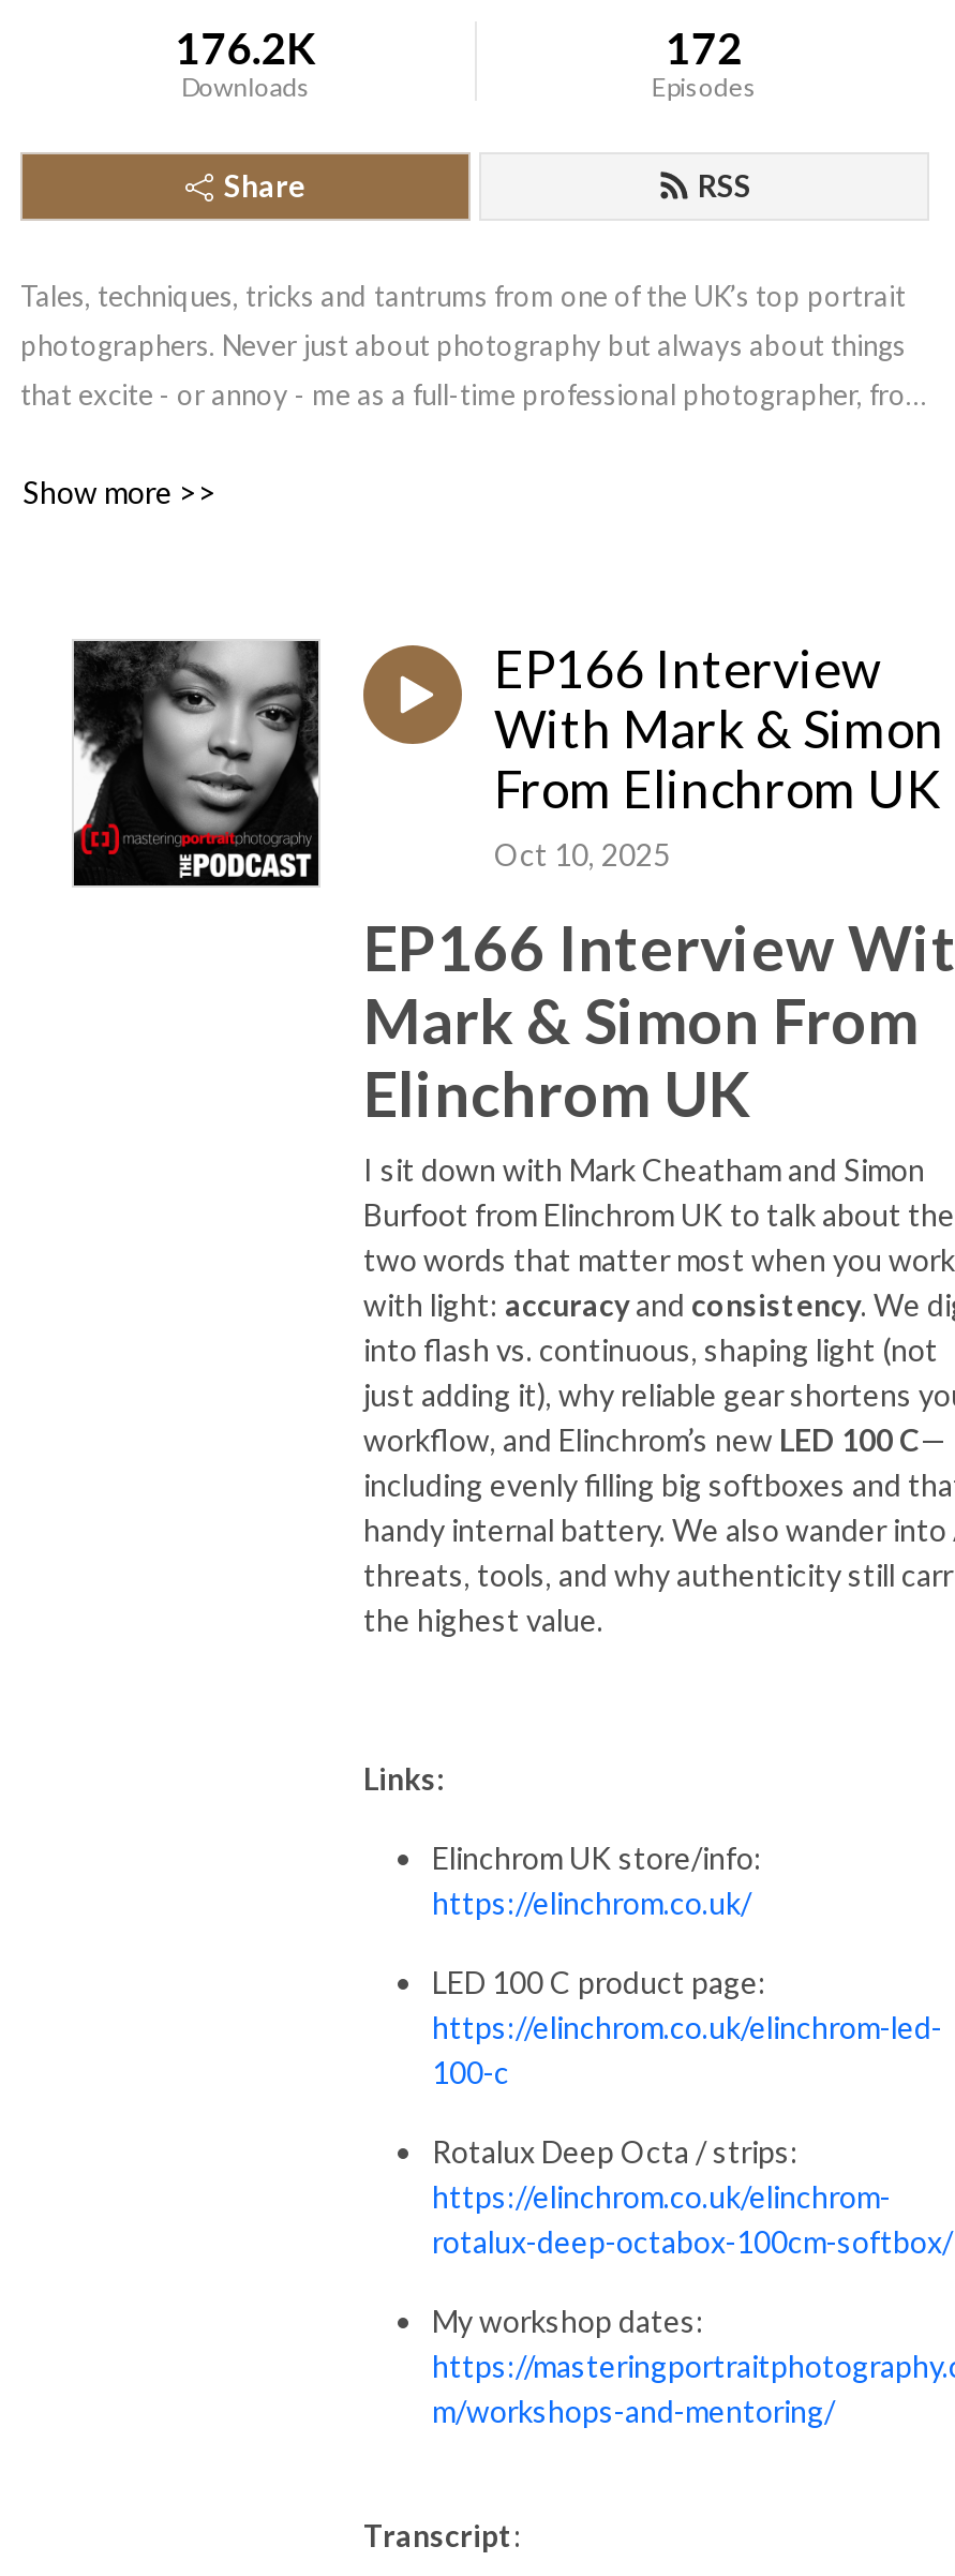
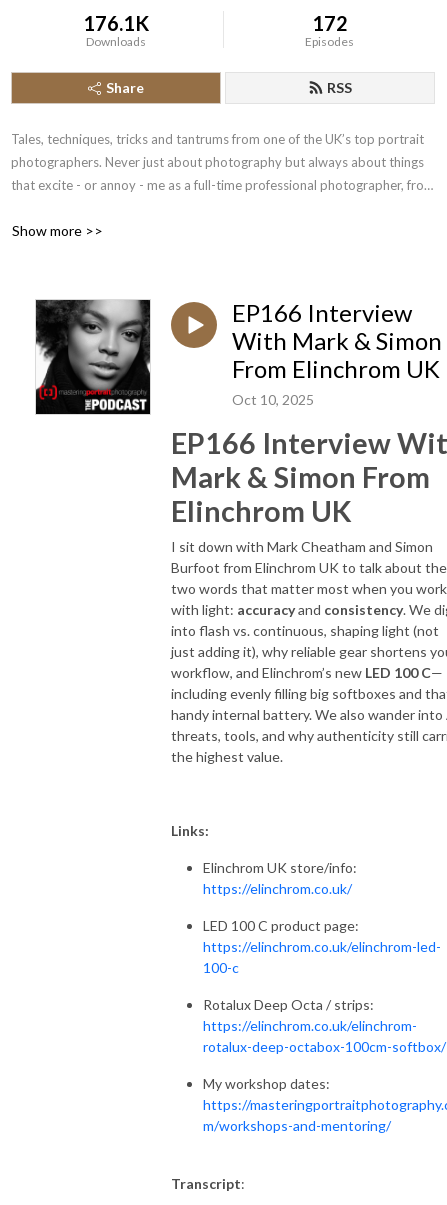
- 176.2K
+ 176.1K
